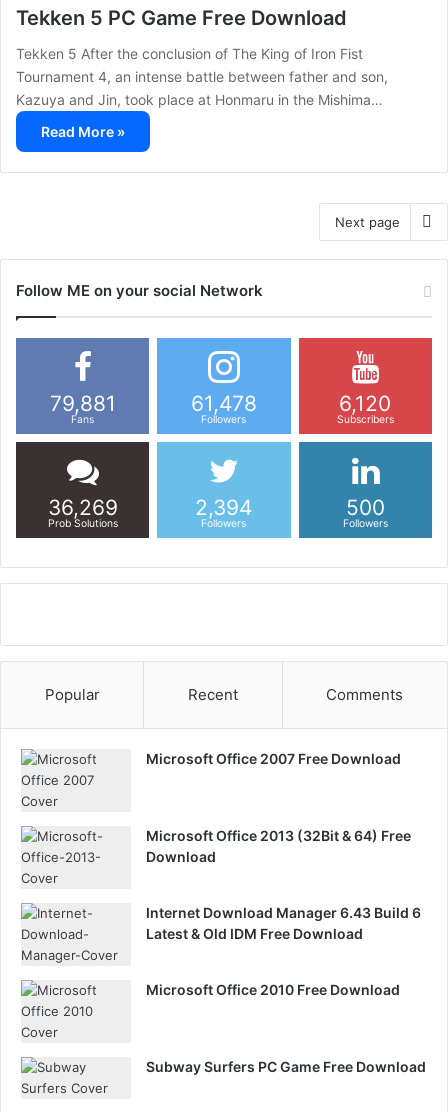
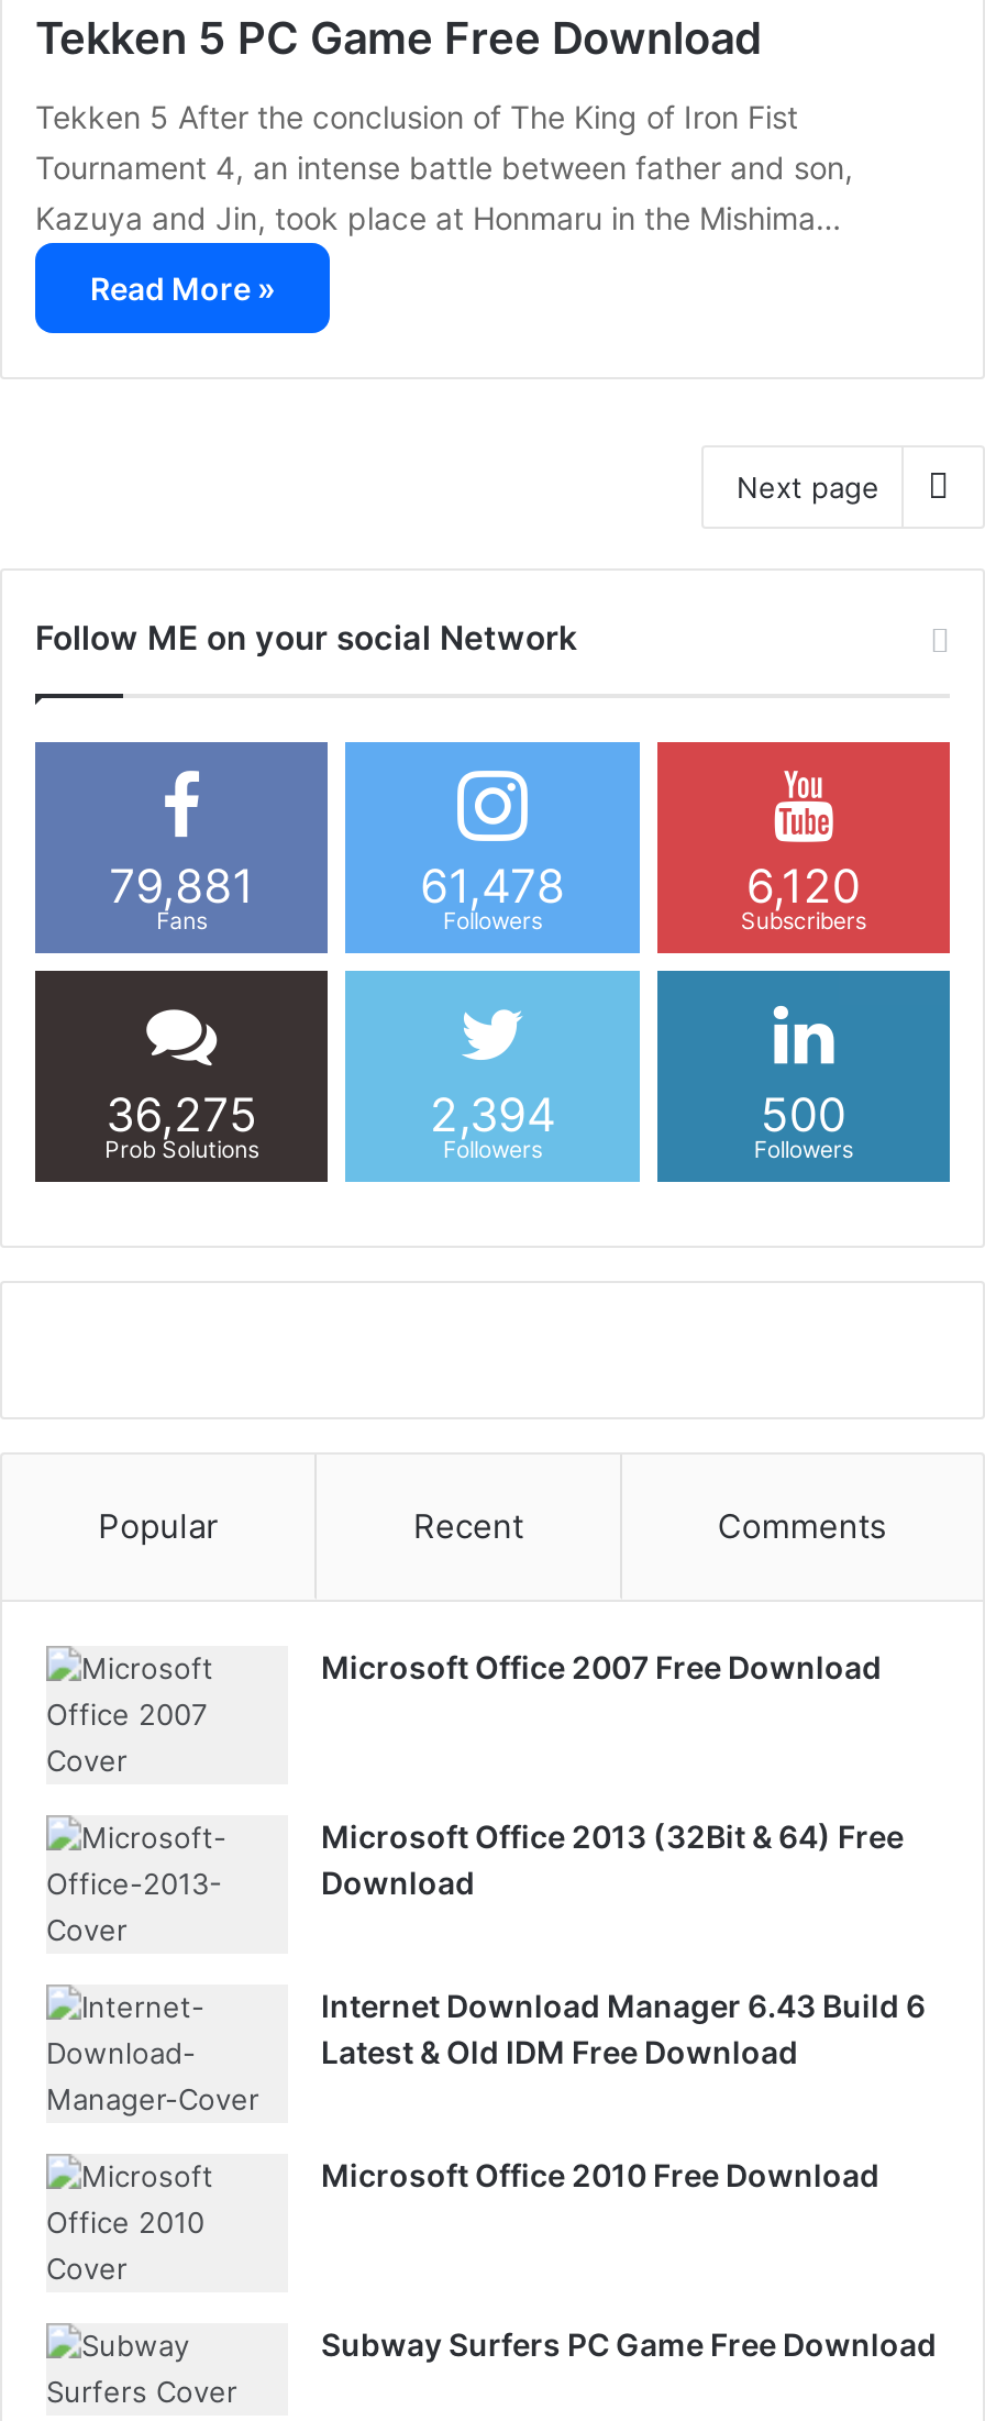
- 36,269
+ 36,275
